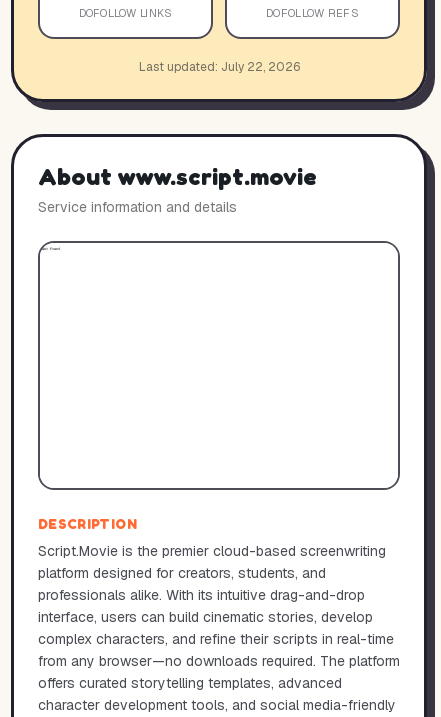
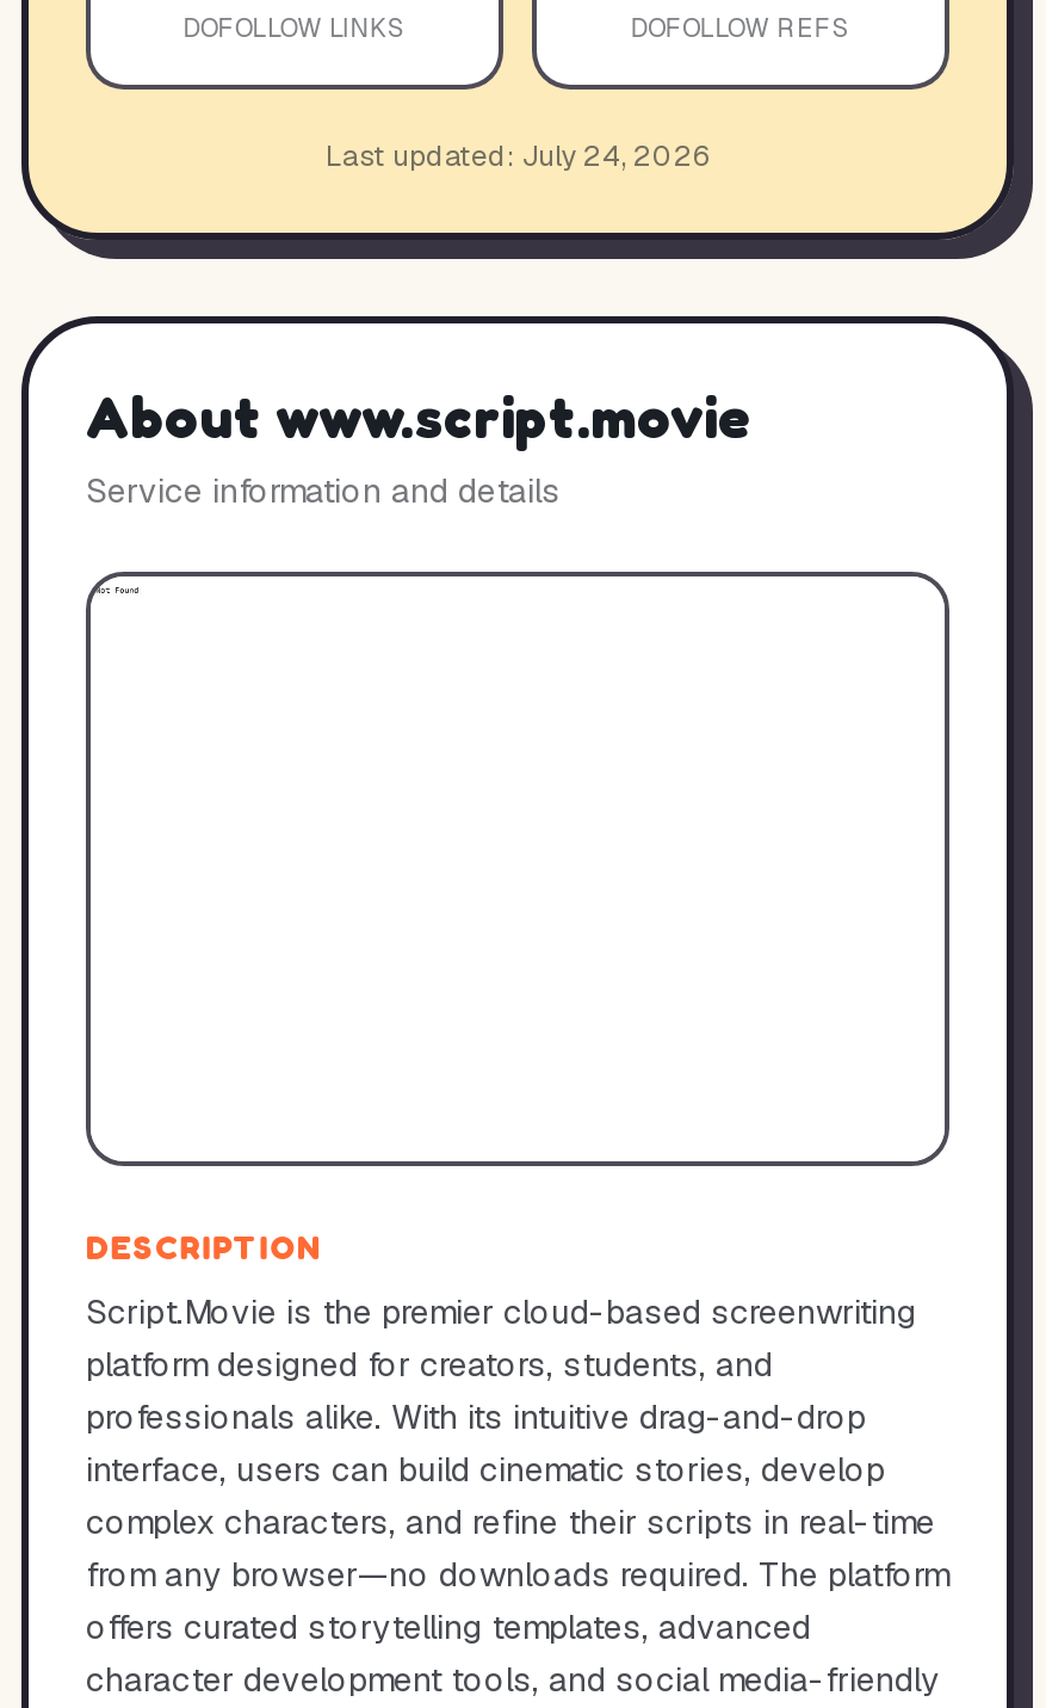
- Last updated: July 22, 2026
+ Last updated: July 24, 2026
